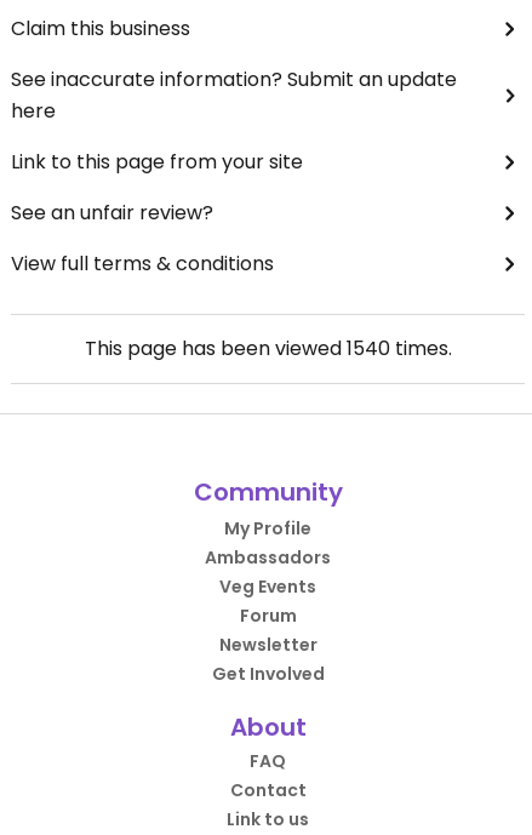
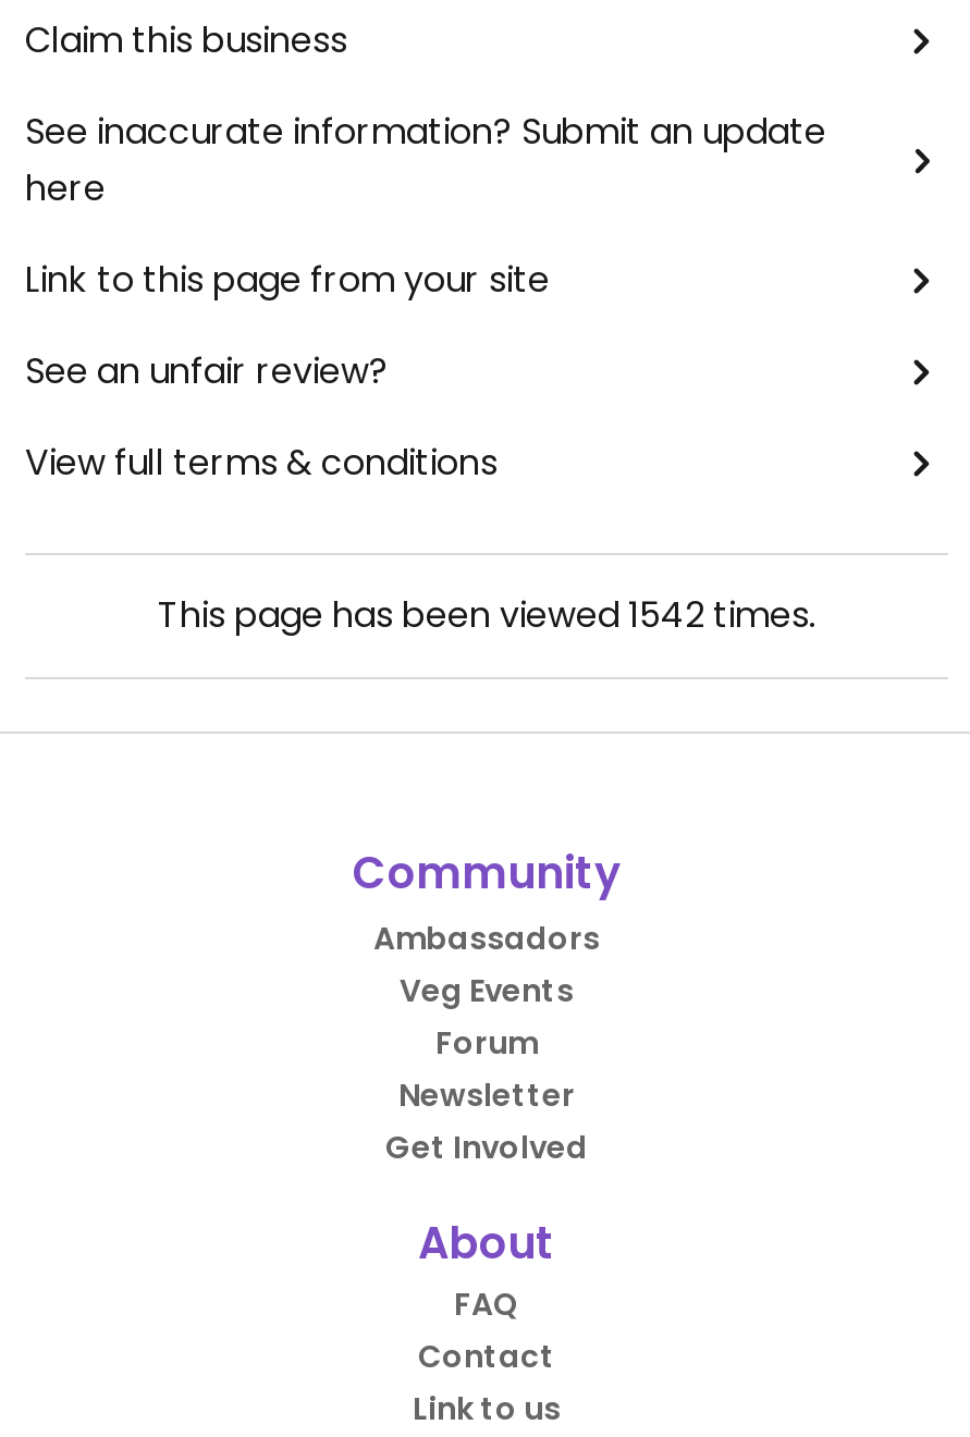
- This page has been viewed 1540 times.
+ This page has been viewed 1542 times.

- My Profile
